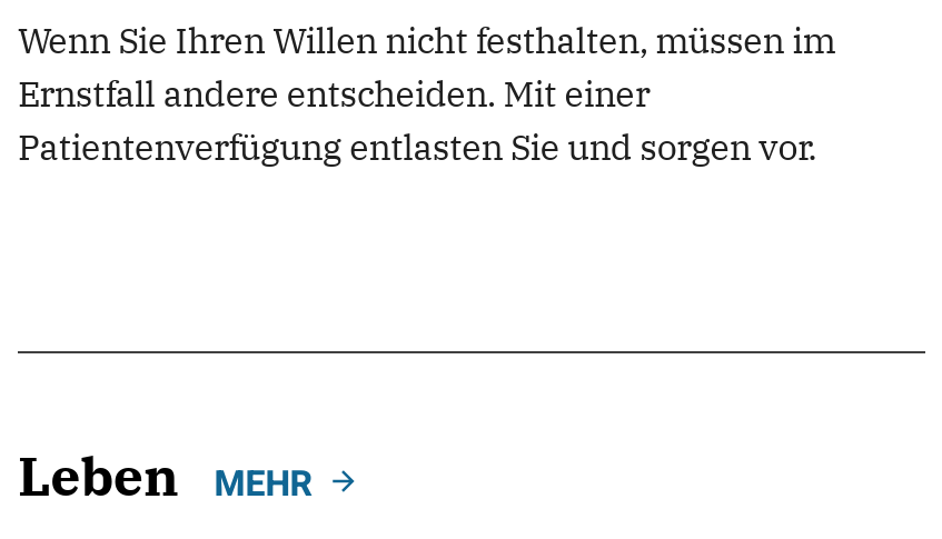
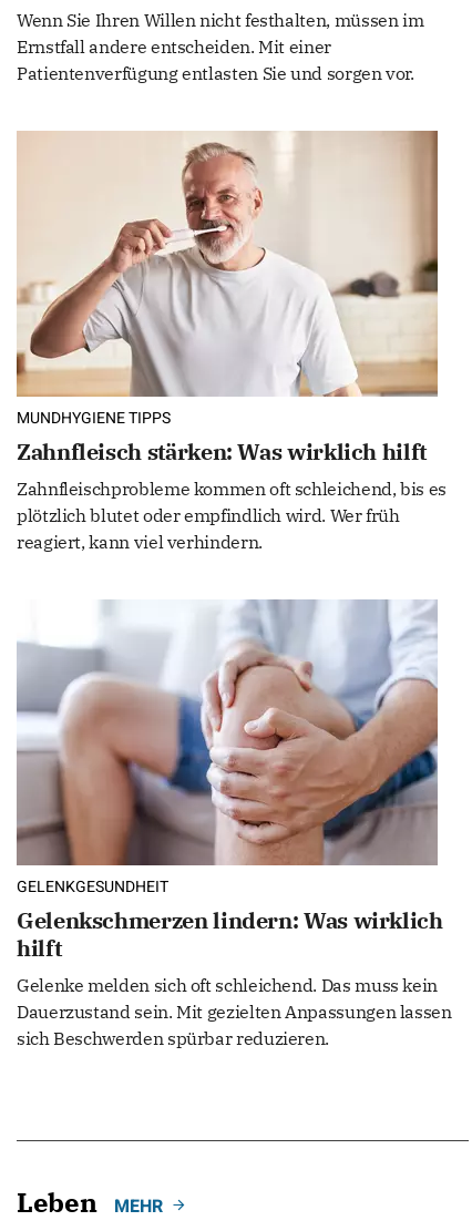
+ [image]
+ MUNDHYGIENE TIPPS
+ Zahnfleisch stärken: Was wirklich hilft
+ Zahnfleischprobleme kommen oft schleichend, bis es
+ plötzlich blutet oder empfindlich wird. Wer früh
+ reagiert, kann viel verhindern.

+ [image]
+ GELENKGESUNDHEIT
+ Gelenkschmerzen lindern: Was wirklich
+ hilft
+ Gelenke melden sich oft schleichend. Das muss kein
+ Dauerzustand sein. Mit gezielten Anpassungen lassen
+ sich Beschwerden spürbar reduzieren.
